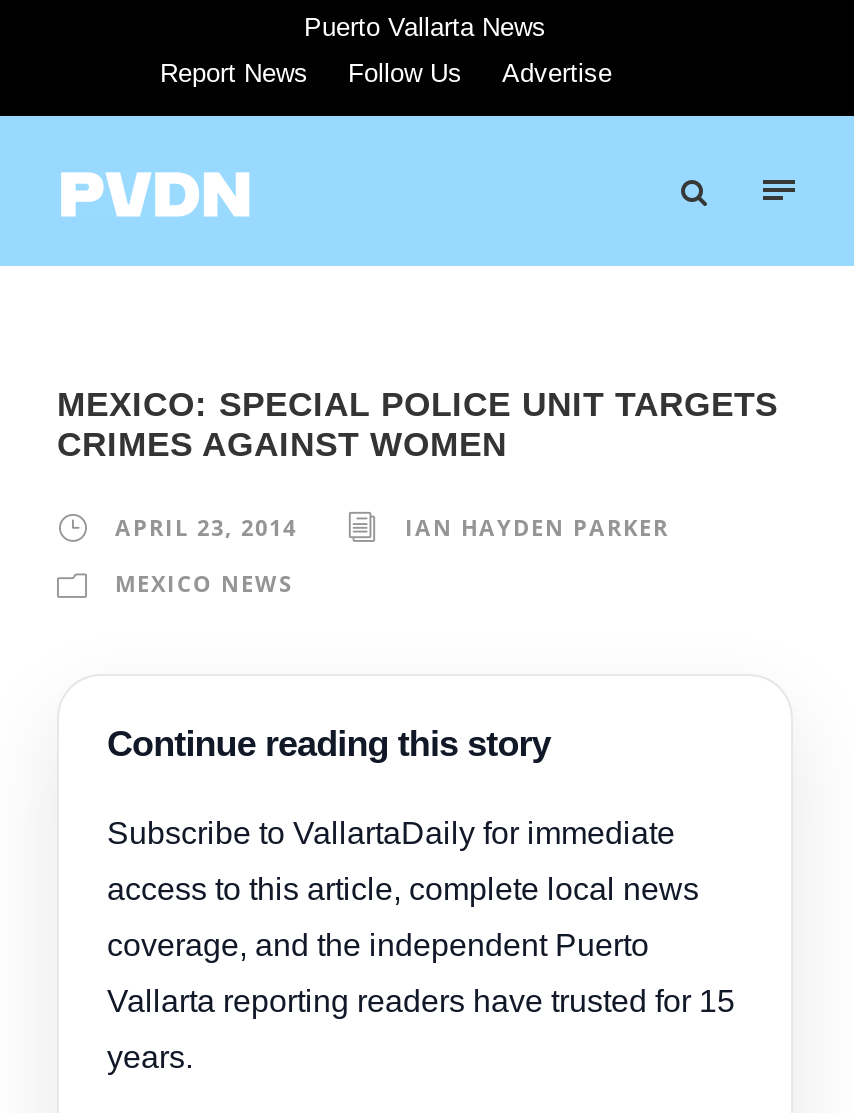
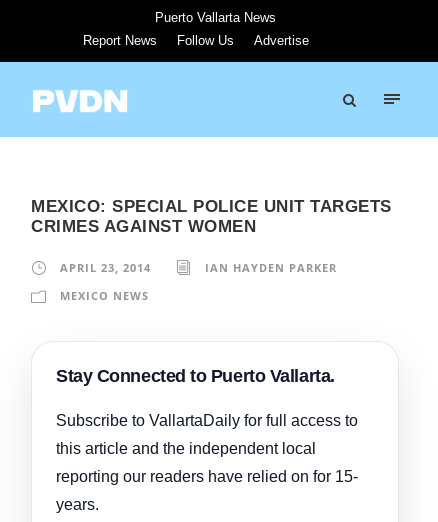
- Continue reading this story
- Subscribe to VallartaDaily for immediate
- access to this article, complete local news
- coverage, and the independent Puerto
- Vallarta reporting readers have trusted for 15
+ Stay Connected to Puerto Vallarta.
+ Subscribe to VallartaDaily for full access to
+ this article and the independent local
+ reporting our readers have relied on for 15-
